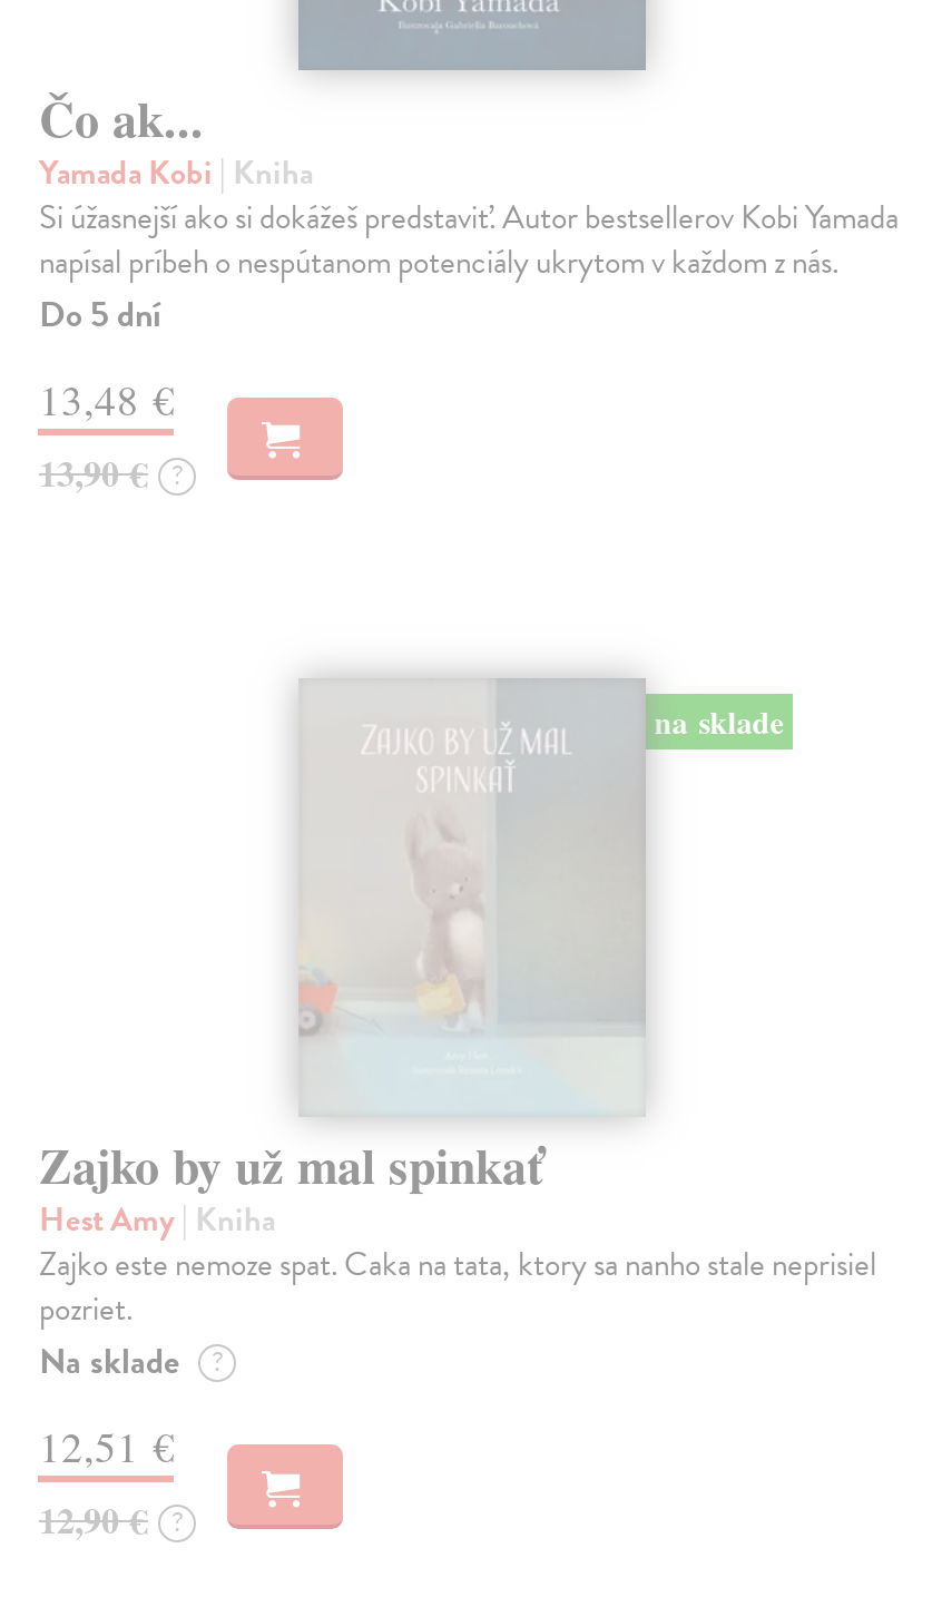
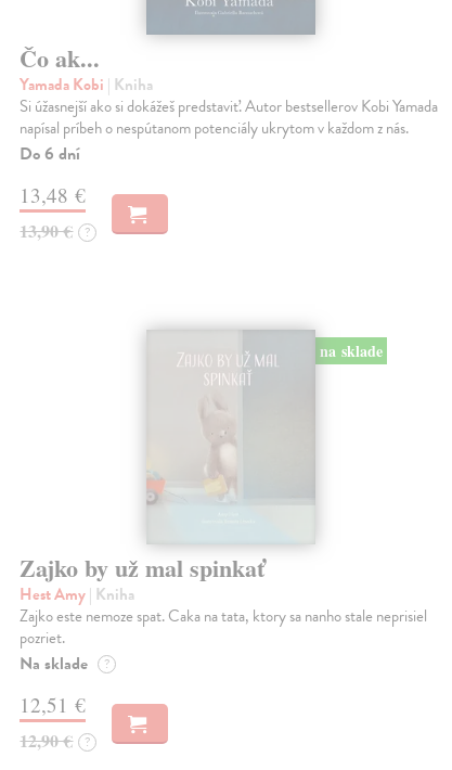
- Do 5 dní
+ Do 6 dní
